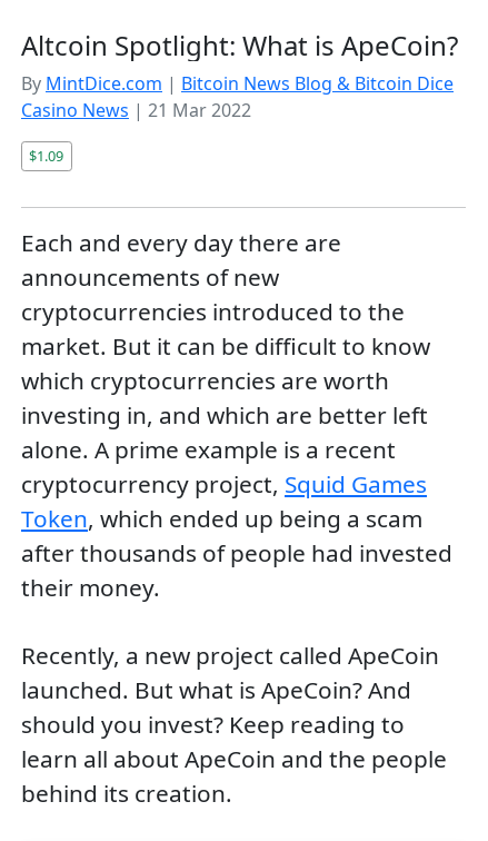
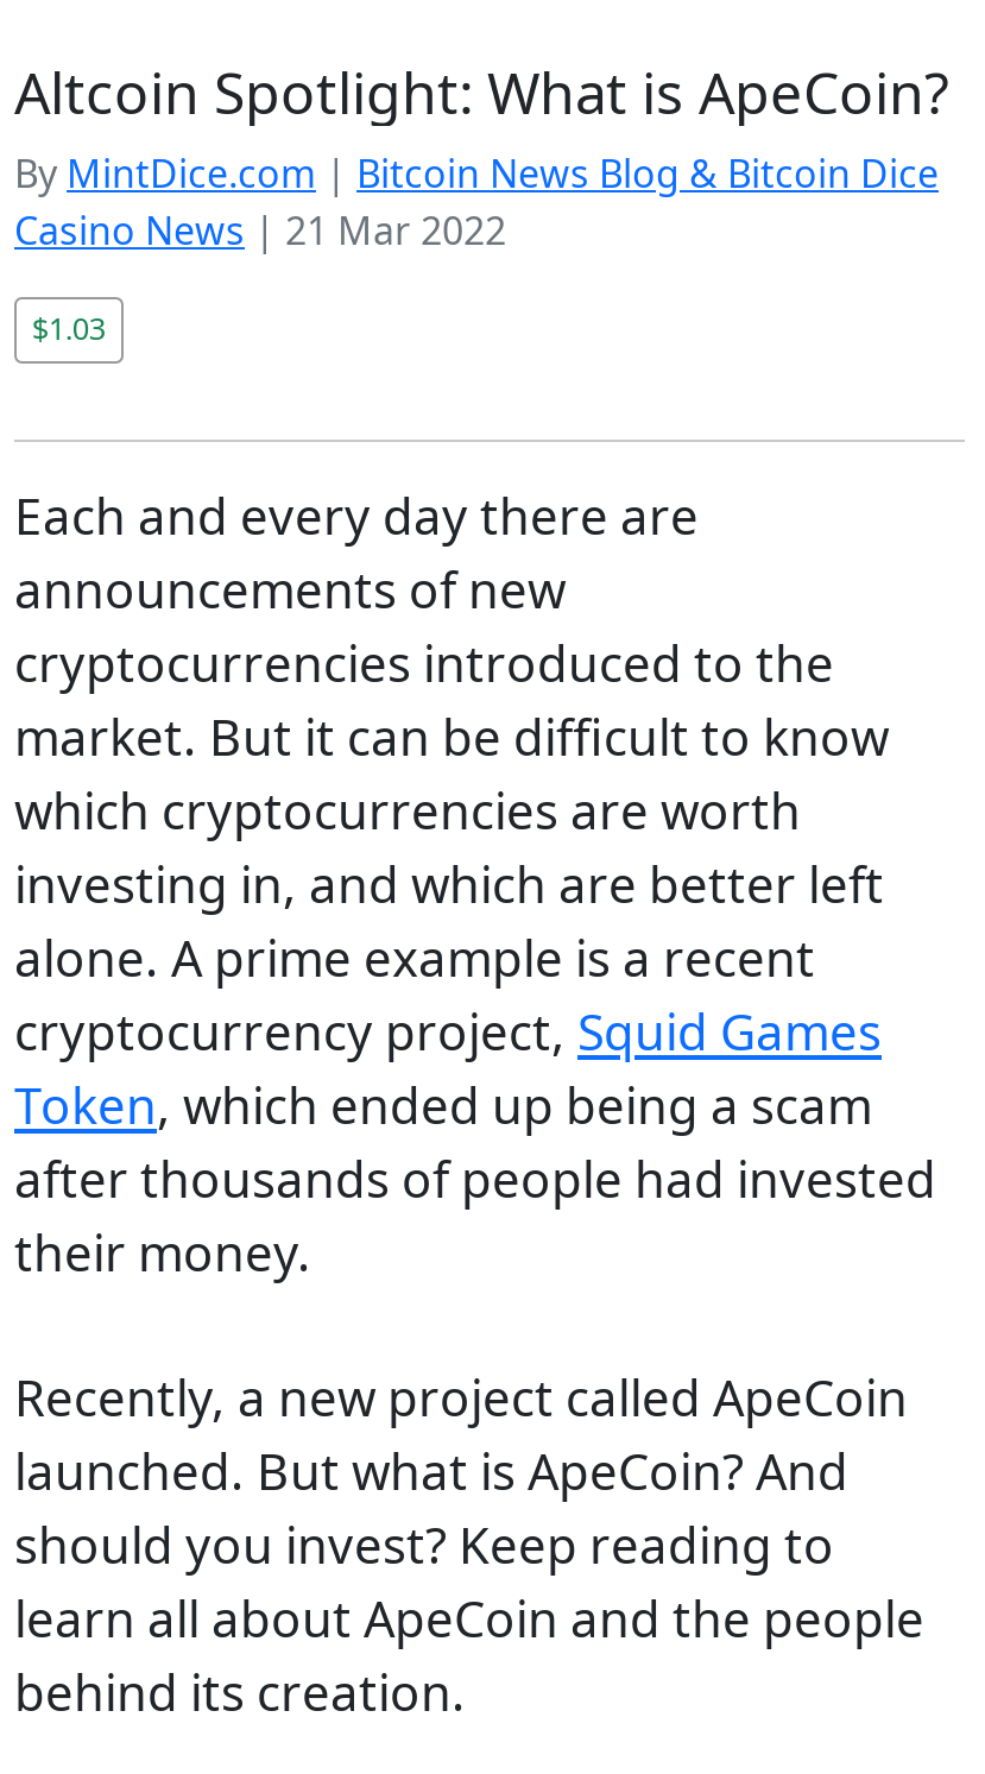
- $1.09
+ $1.03
